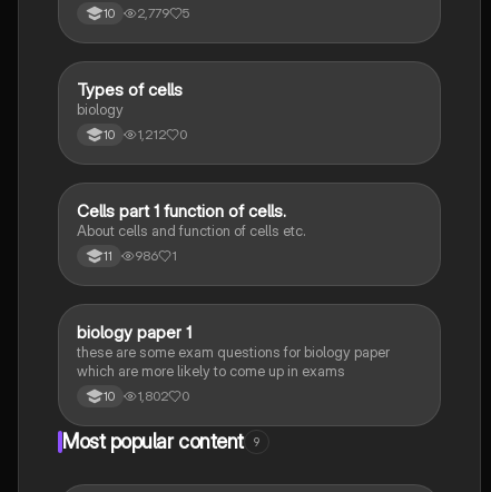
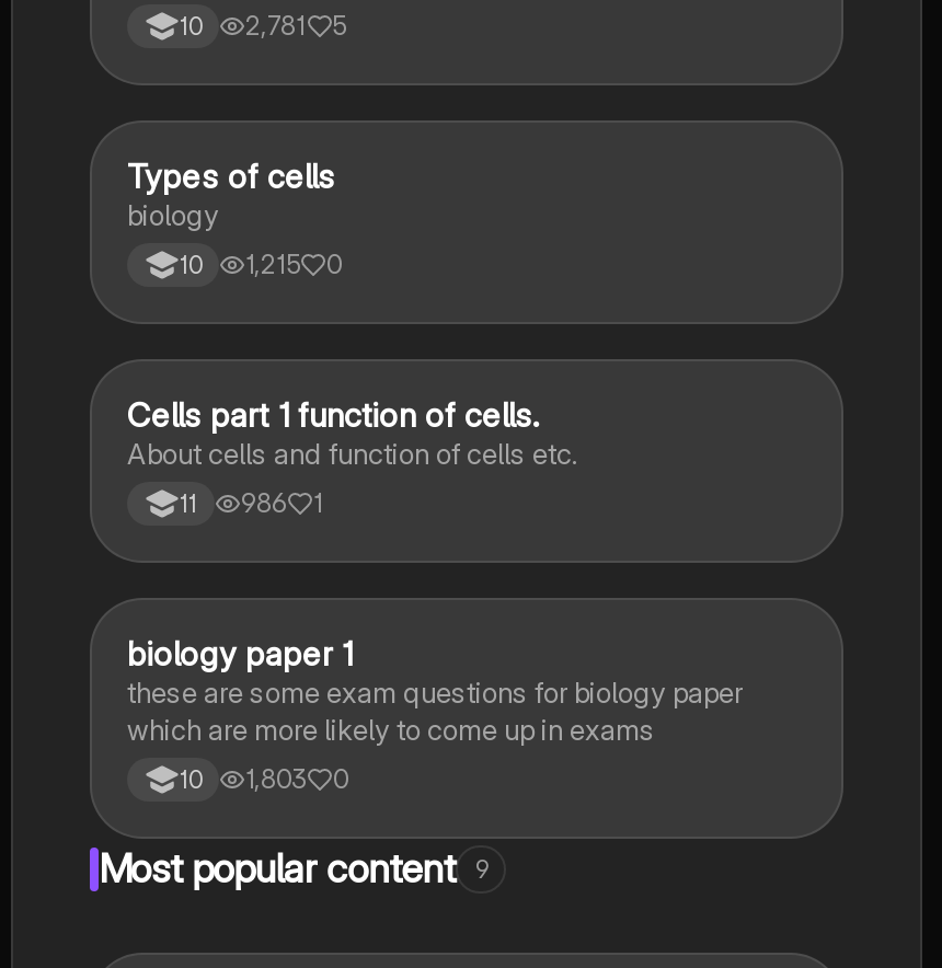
- 10 2,779 5
+ 10 2,781 5

- 10 1,212 0
+ 10 1,215 0

- 10 1,802 0
+ 10 1,803 0
